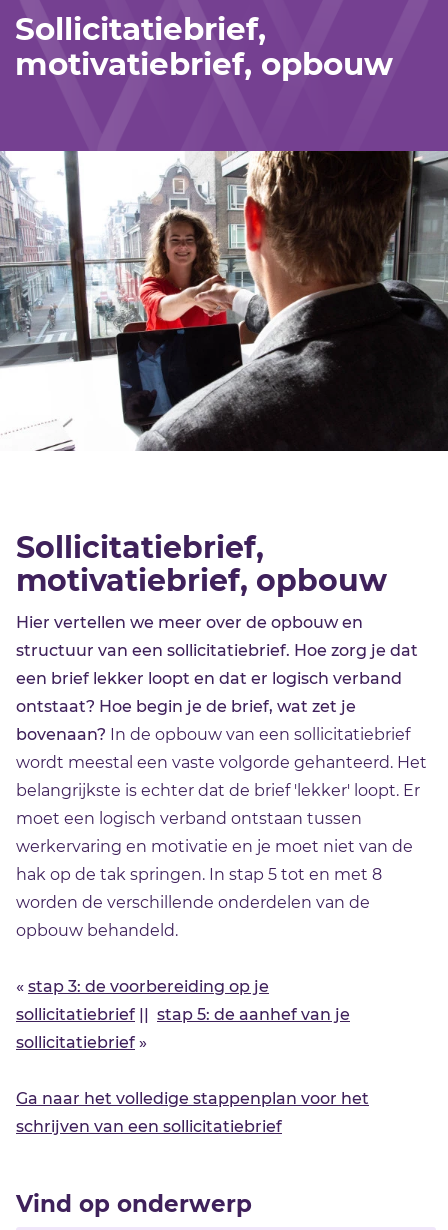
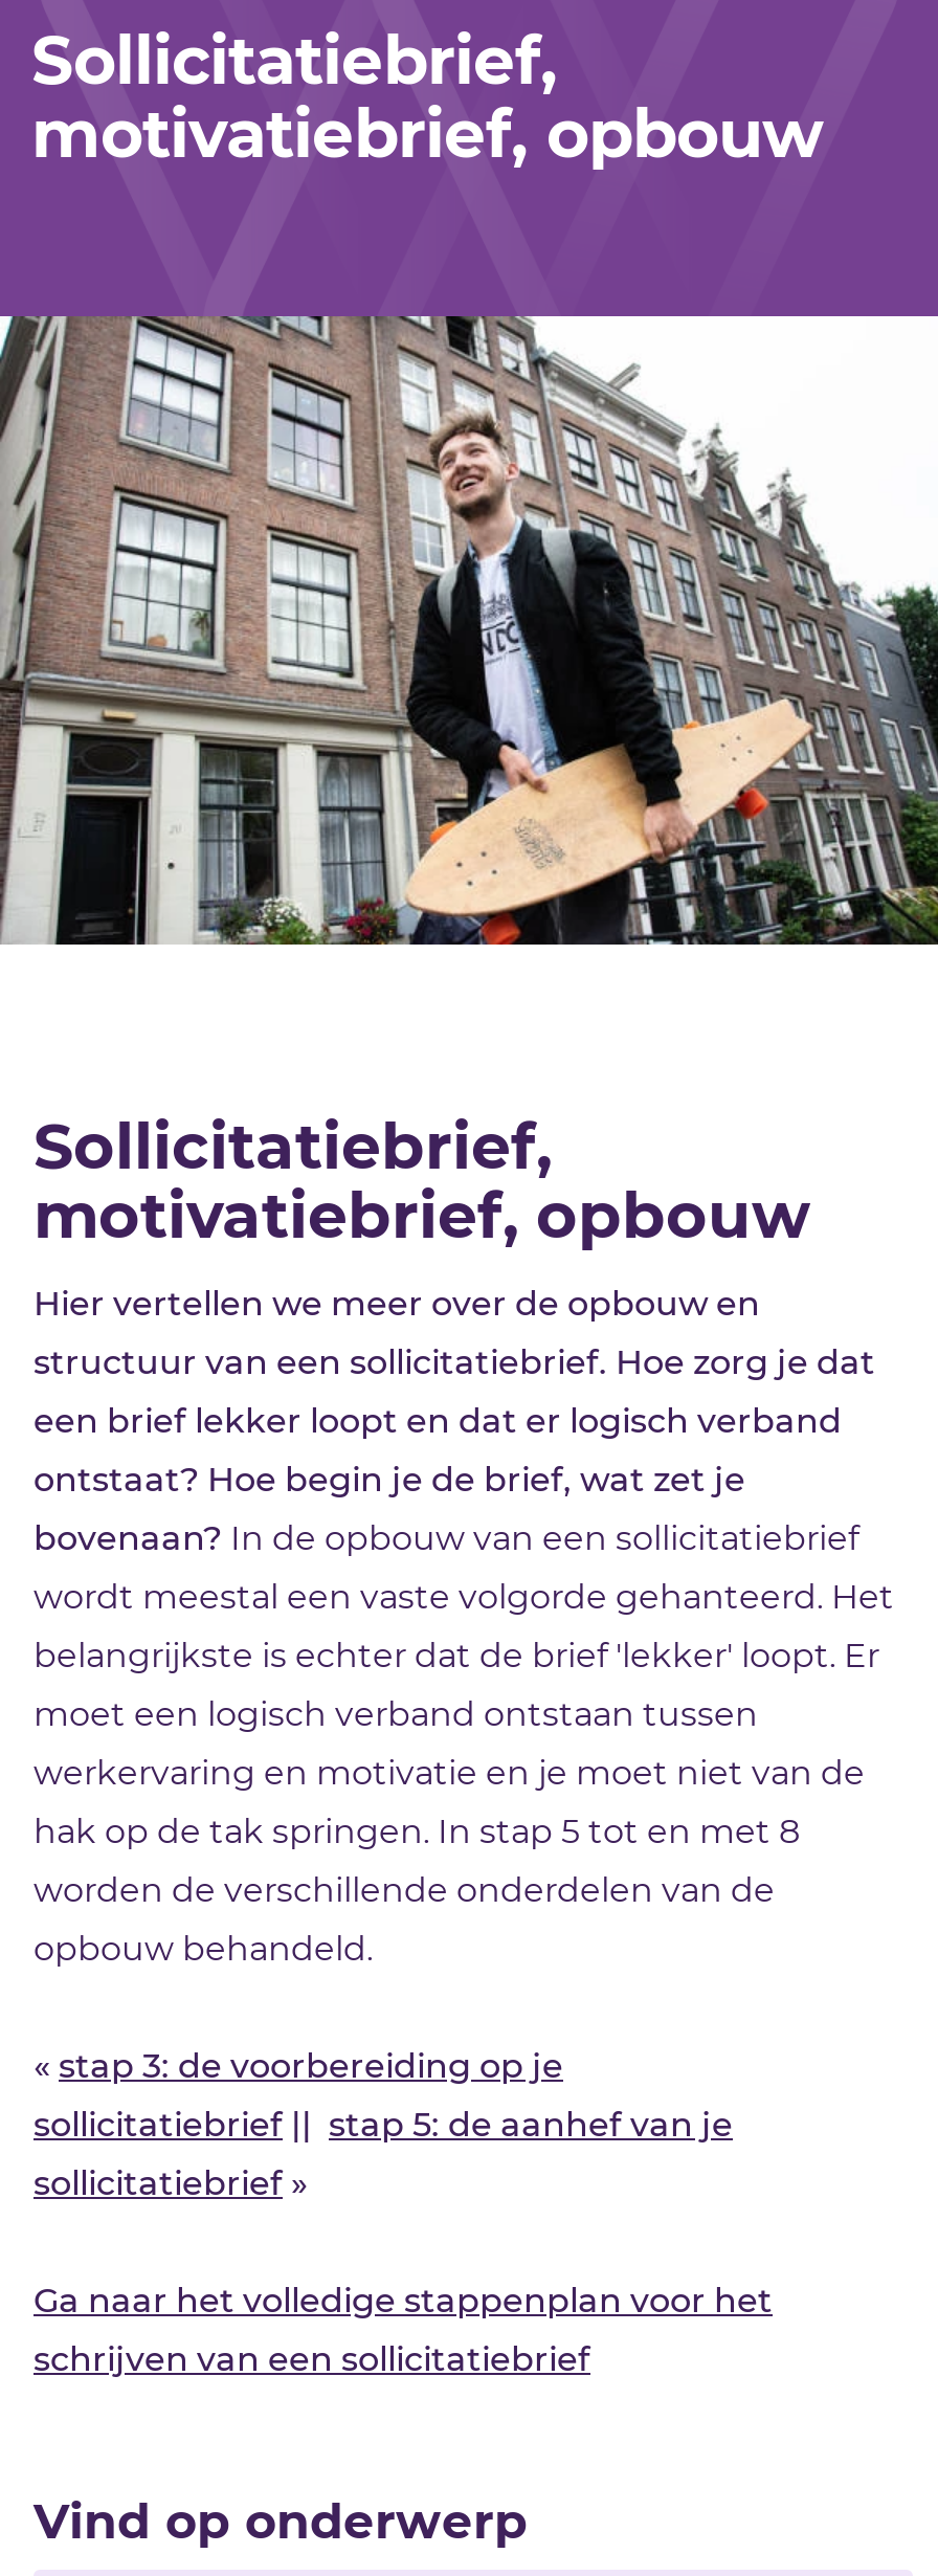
- [image]
+ [image]
